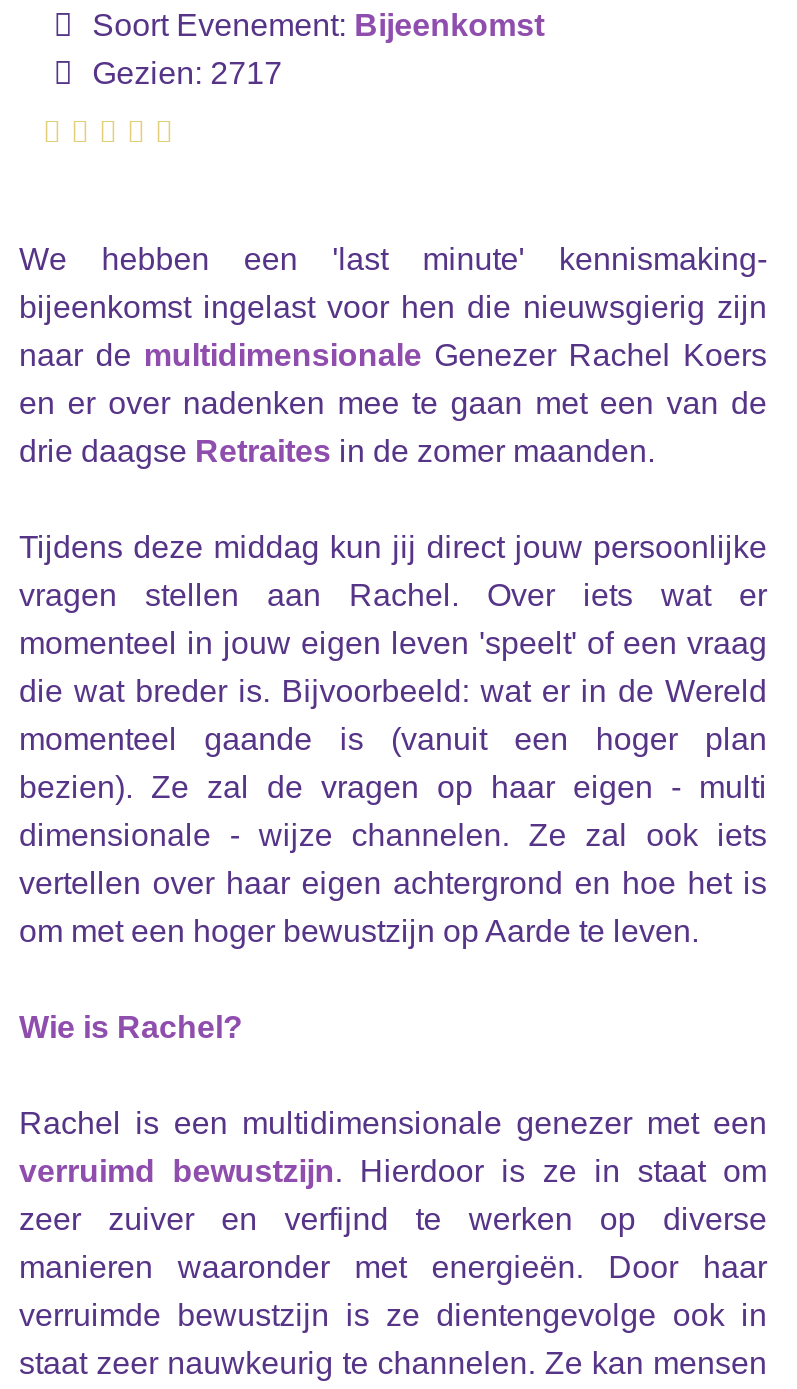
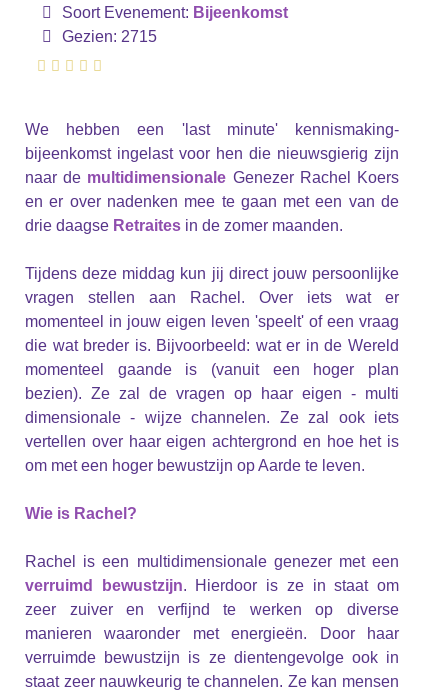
- Gezien: 2717
+ Gezien: 2715
